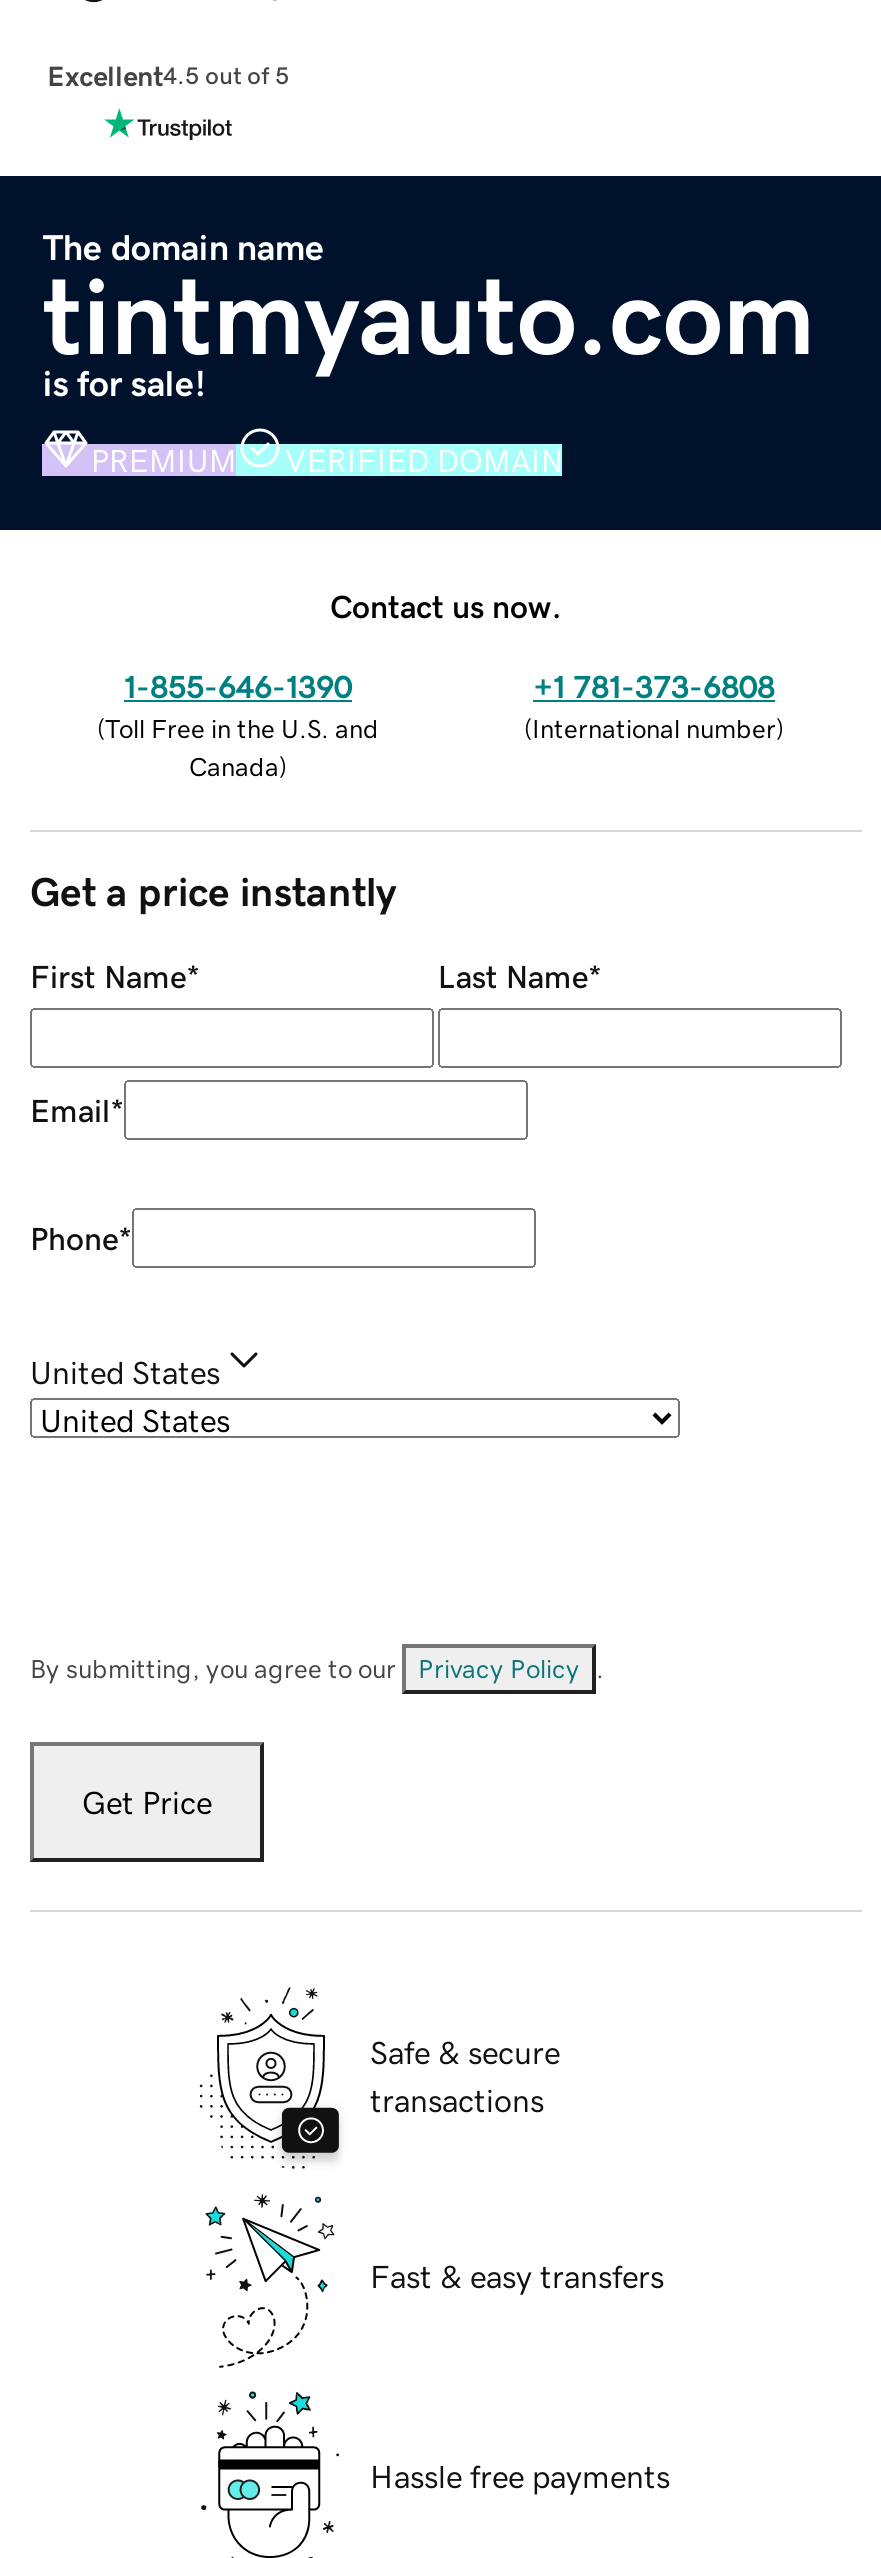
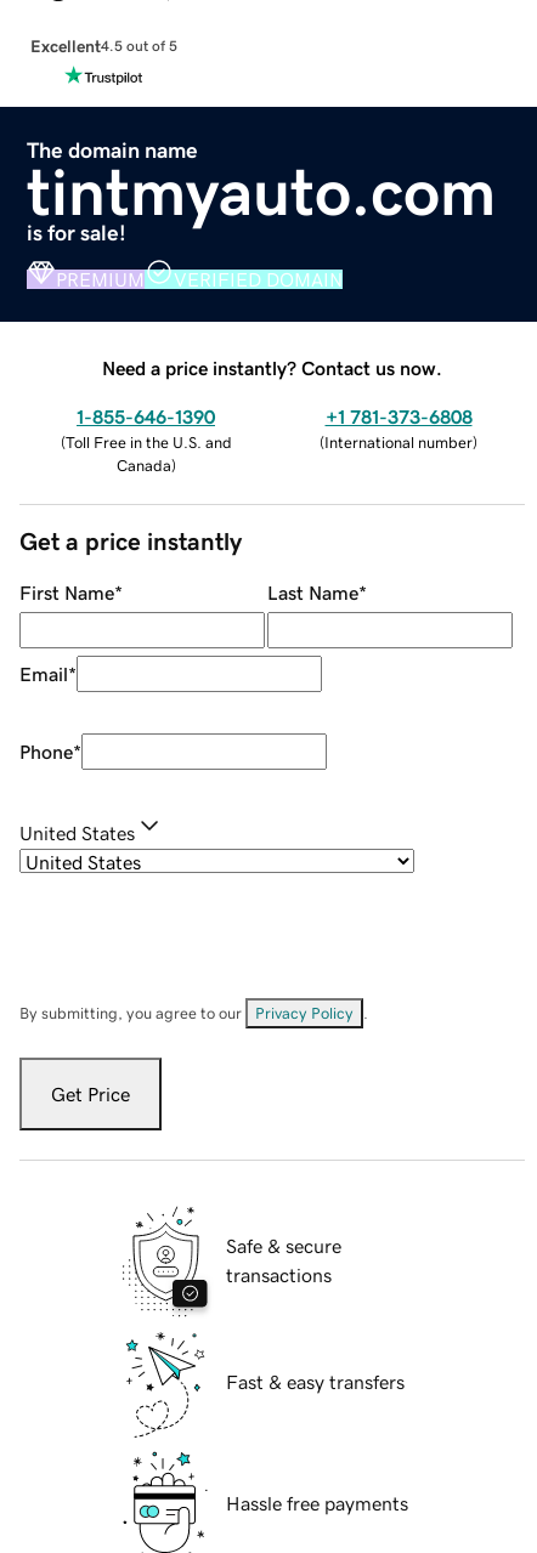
- Contact us now.
+ Need a price instantly? Contact us now.
